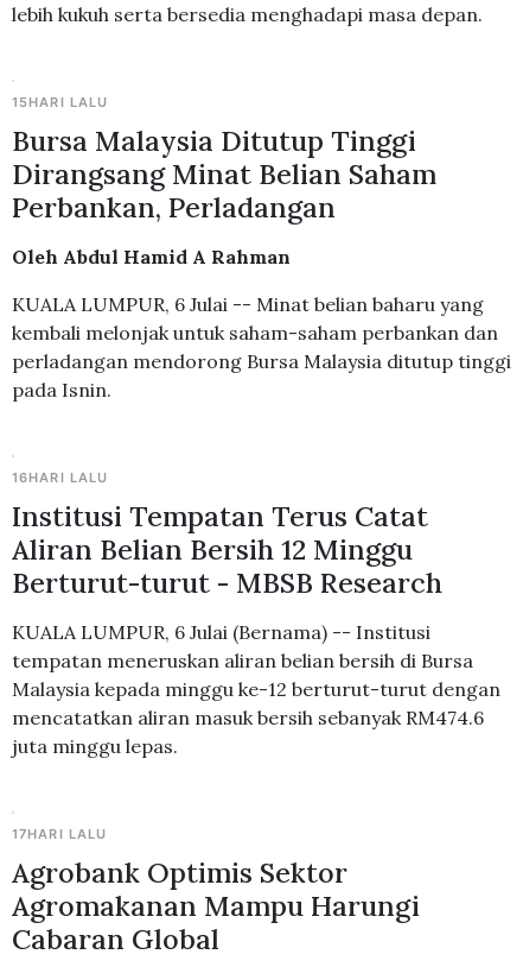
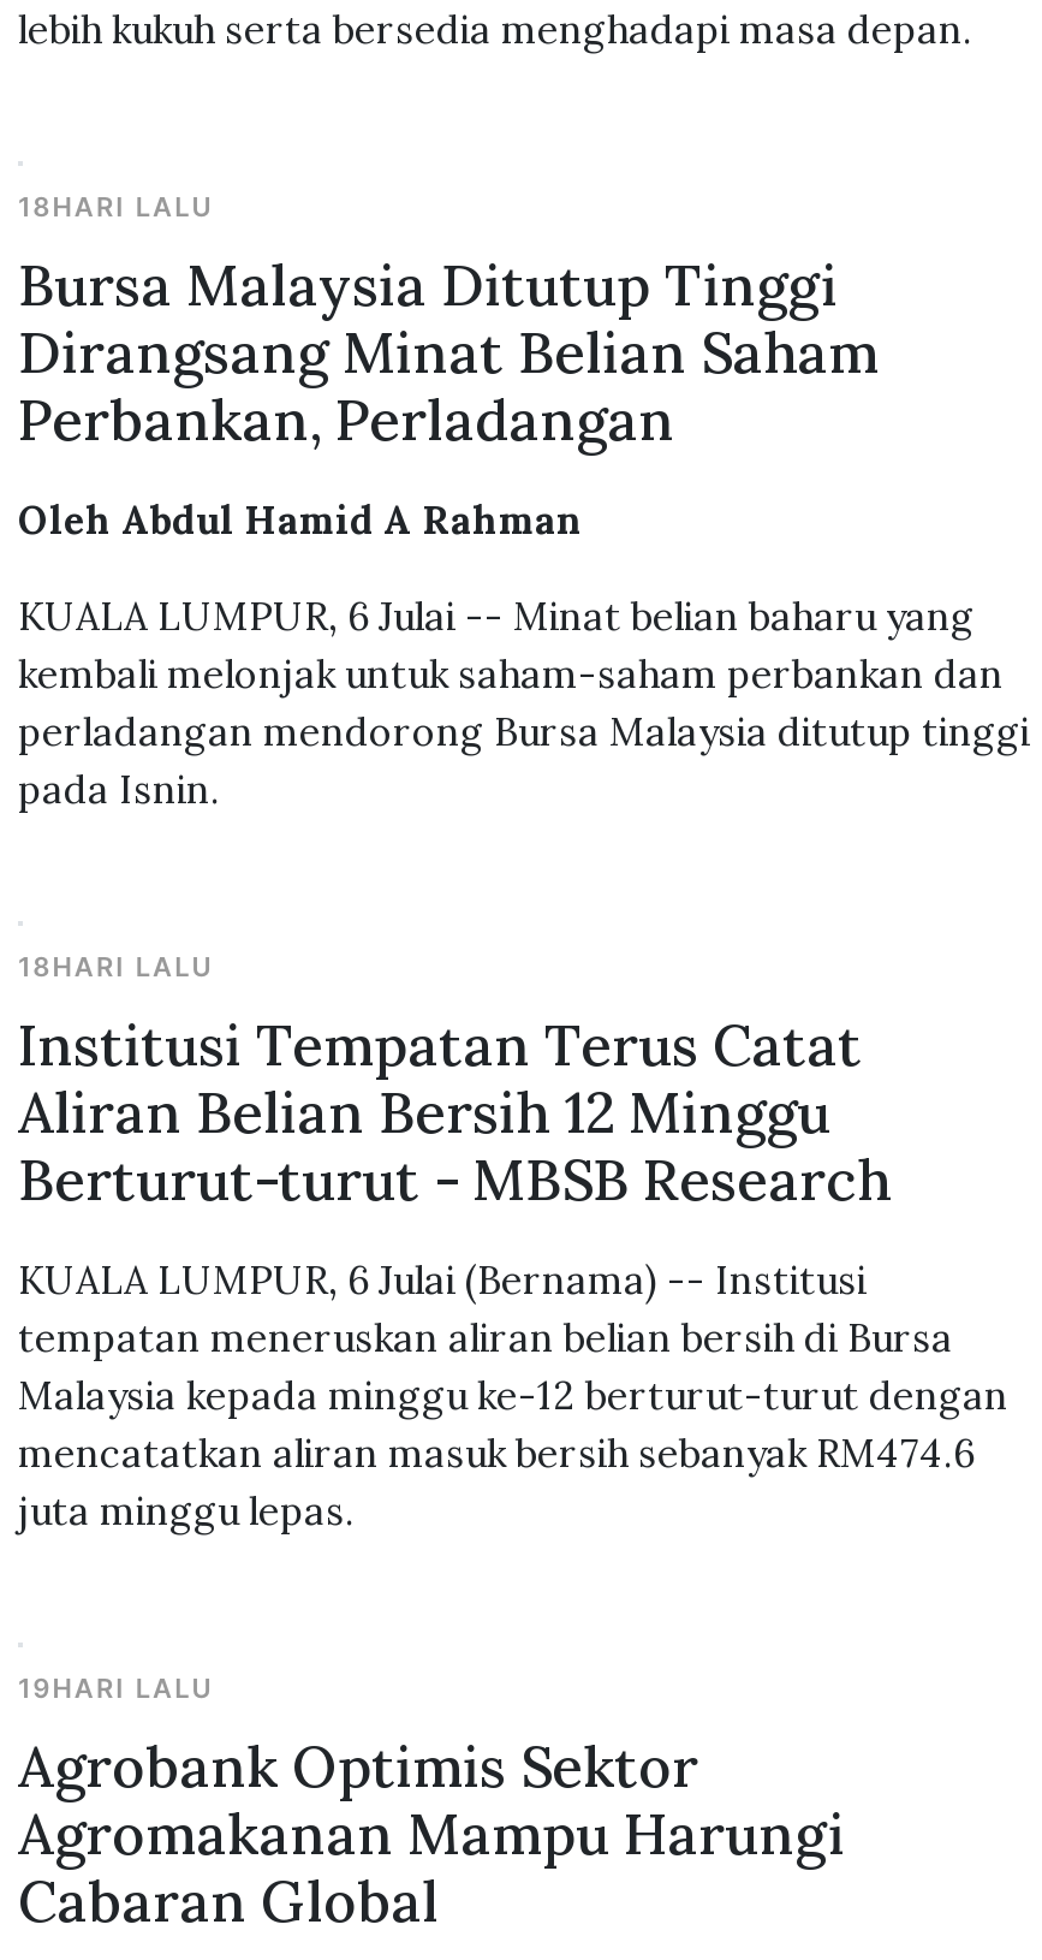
- 15HARI LALU
+ 18HARI LALU

- 16HARI LALU
+ 18HARI LALU

- 17HARI LALU
+ 19HARI LALU
